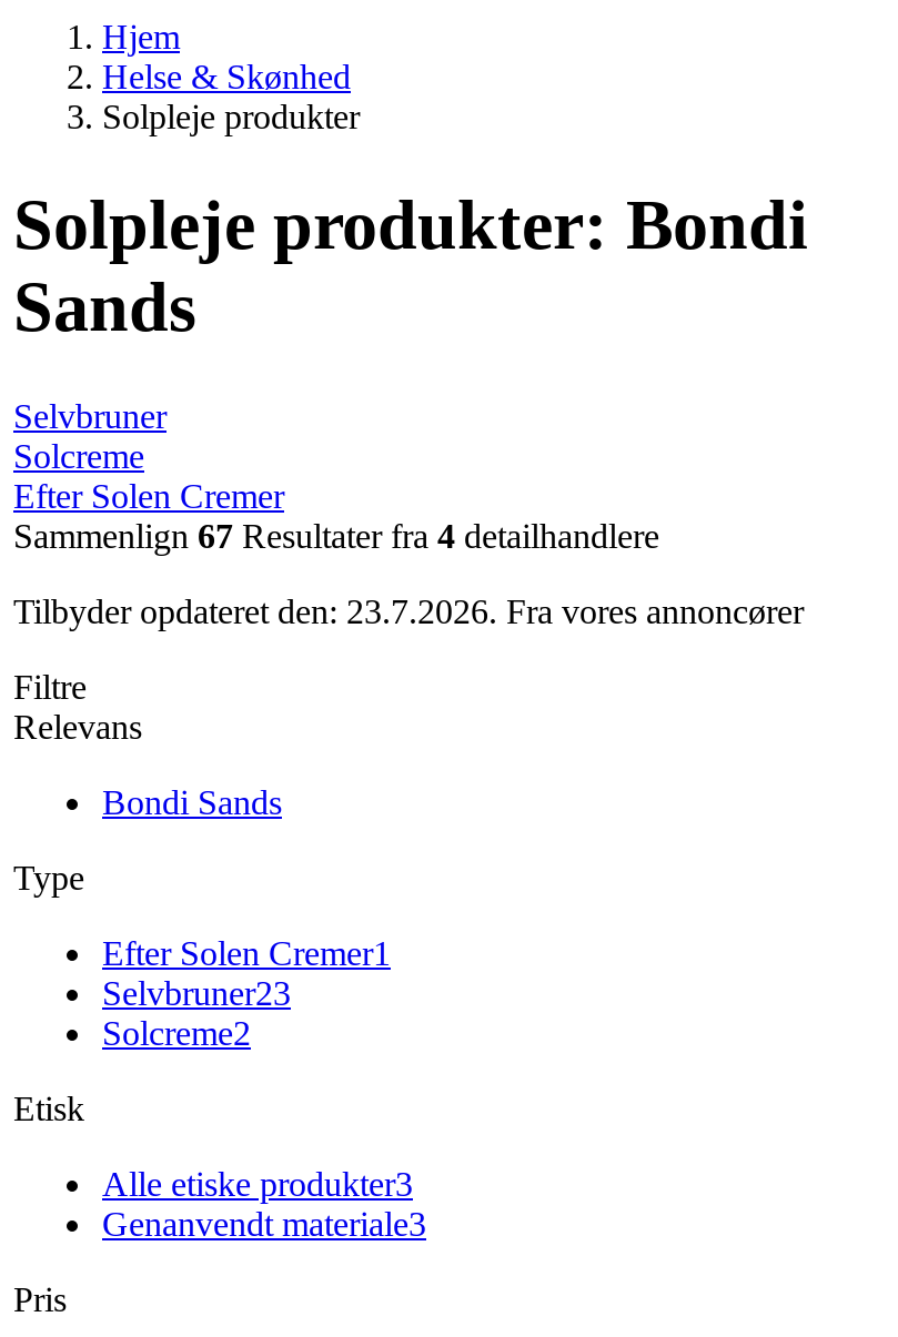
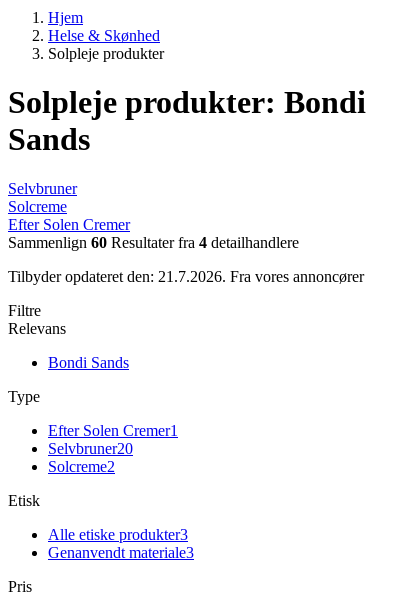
- Sammenlign 67 Resultater fra 4 detailhandlere
+ Sammenlign 60 Resultater fra 4 detailhandlere

- Tilbyder opdateret den: 23.7.2026. Fra vores annoncører
+ Tilbyder opdateret den: 21.7.2026. Fra vores annoncører

- Selvbruner23
+ Selvbruner20
